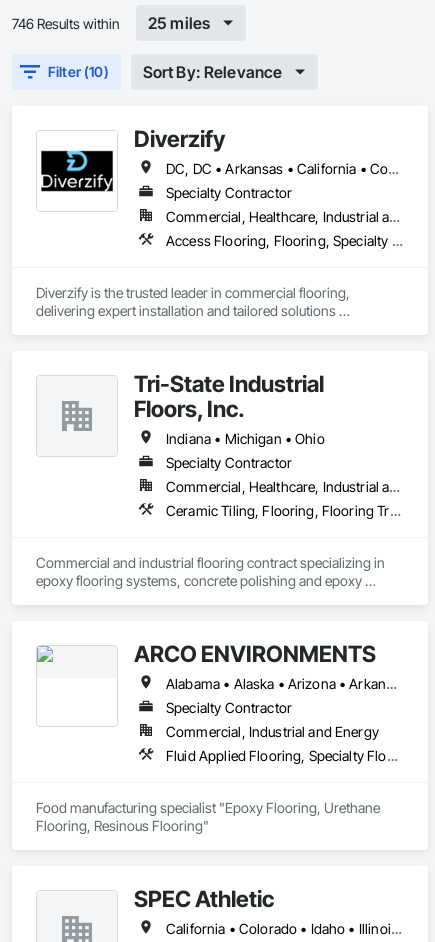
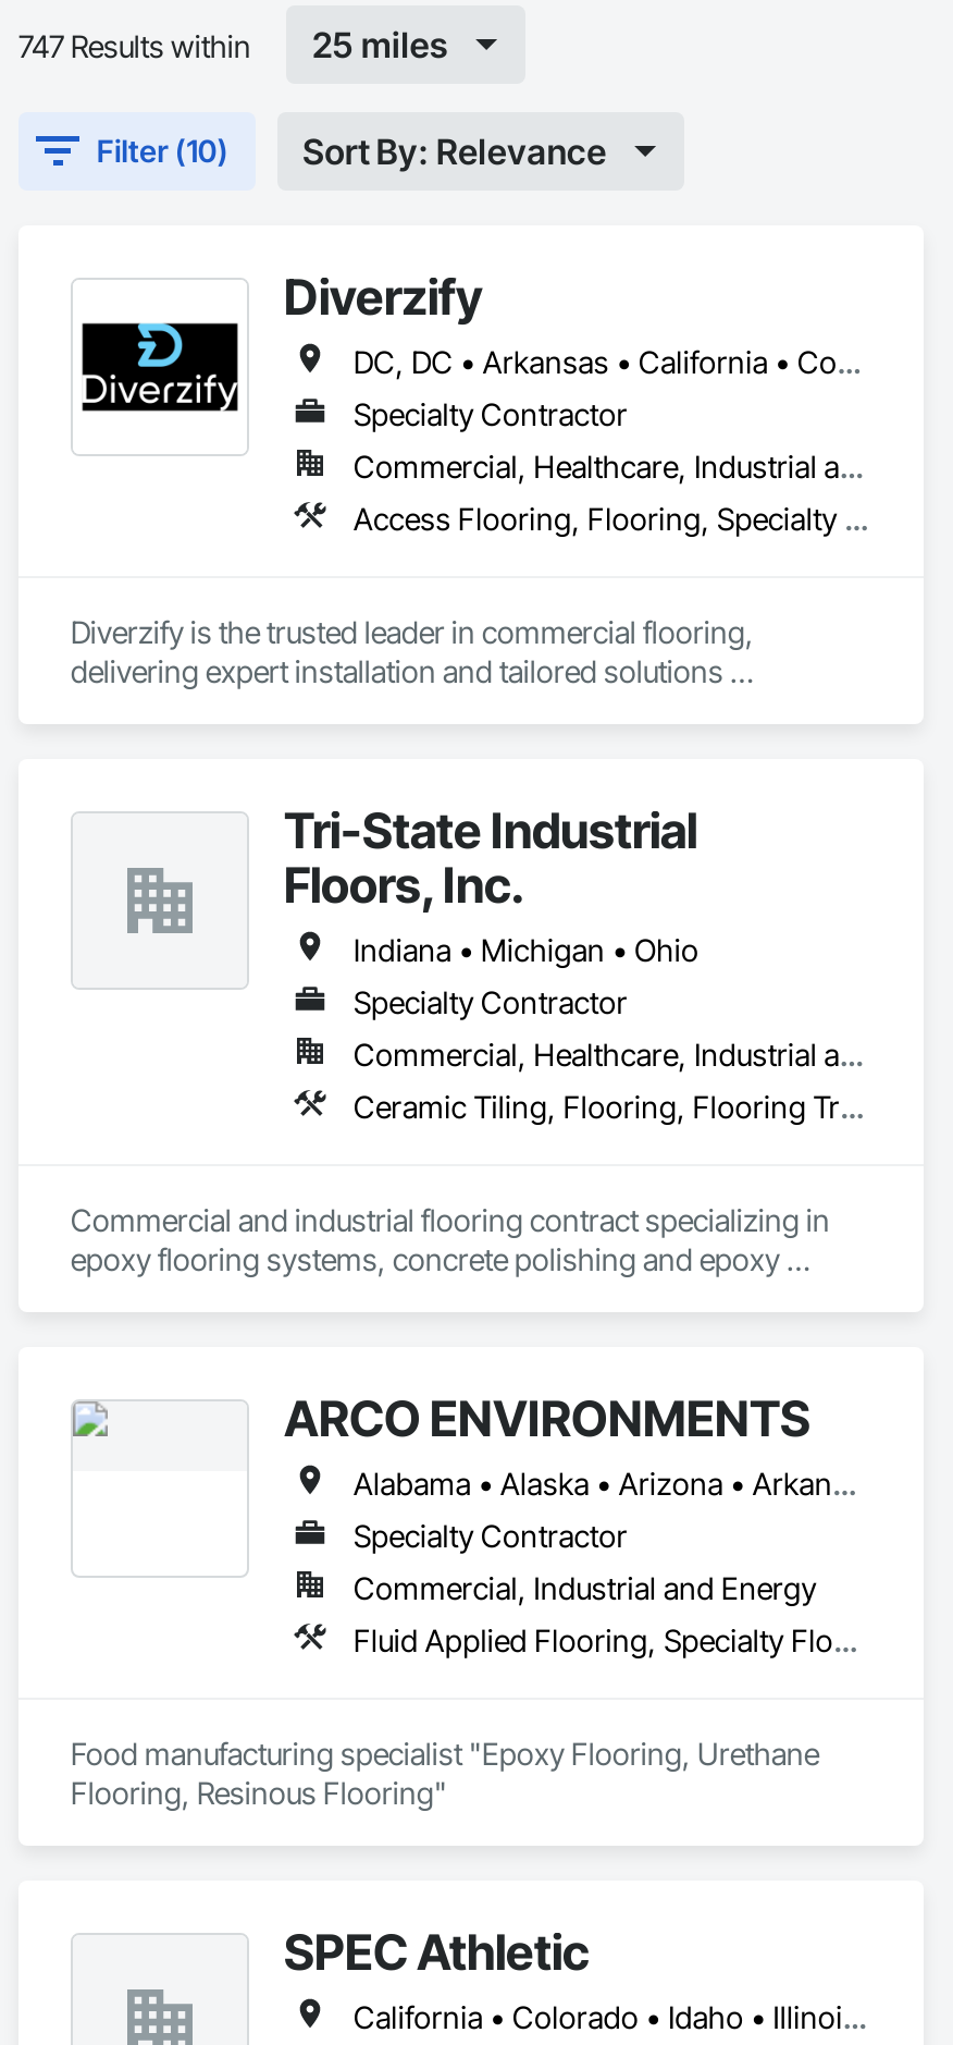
- 746 Results within
+ 747 Results within
